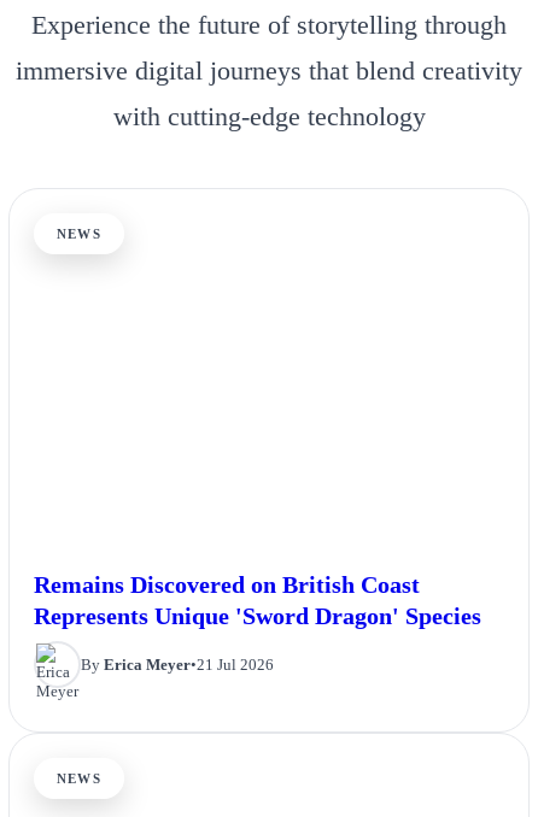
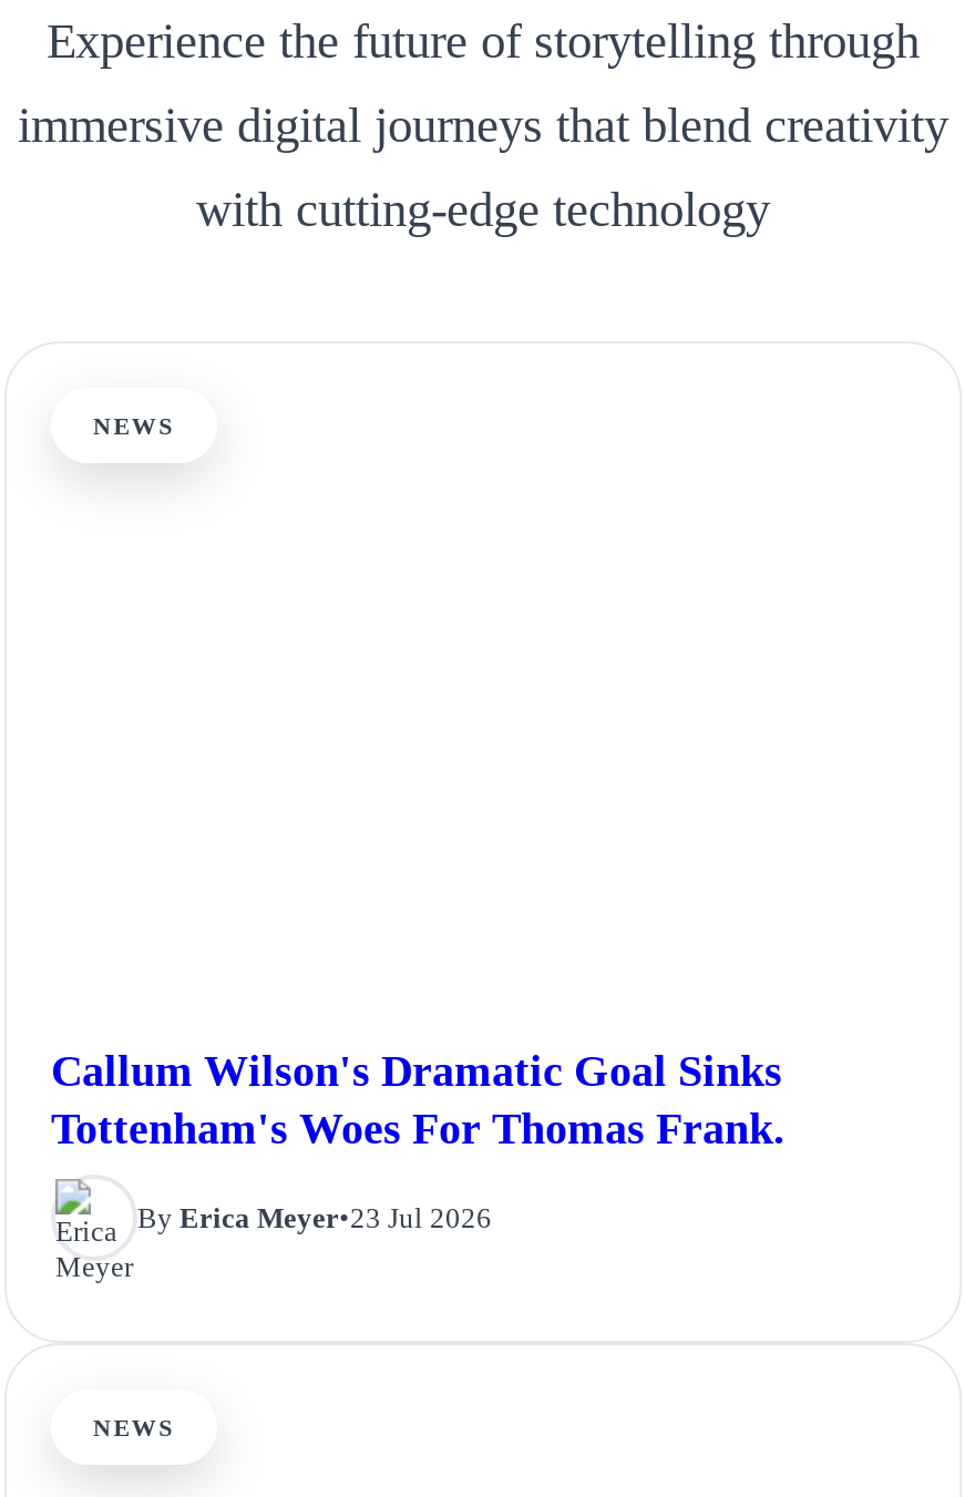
- Remains Discovered on British Coast
- Represents Unique 'Sword Dragon' Species
+ Callum Wilson's Dramatic Goal Sinks
+ Tottenham's Woes For Thomas Frank.

- By Erica Meyer•21 Jul 2026
+ By Erica Meyer•23 Jul 2026
